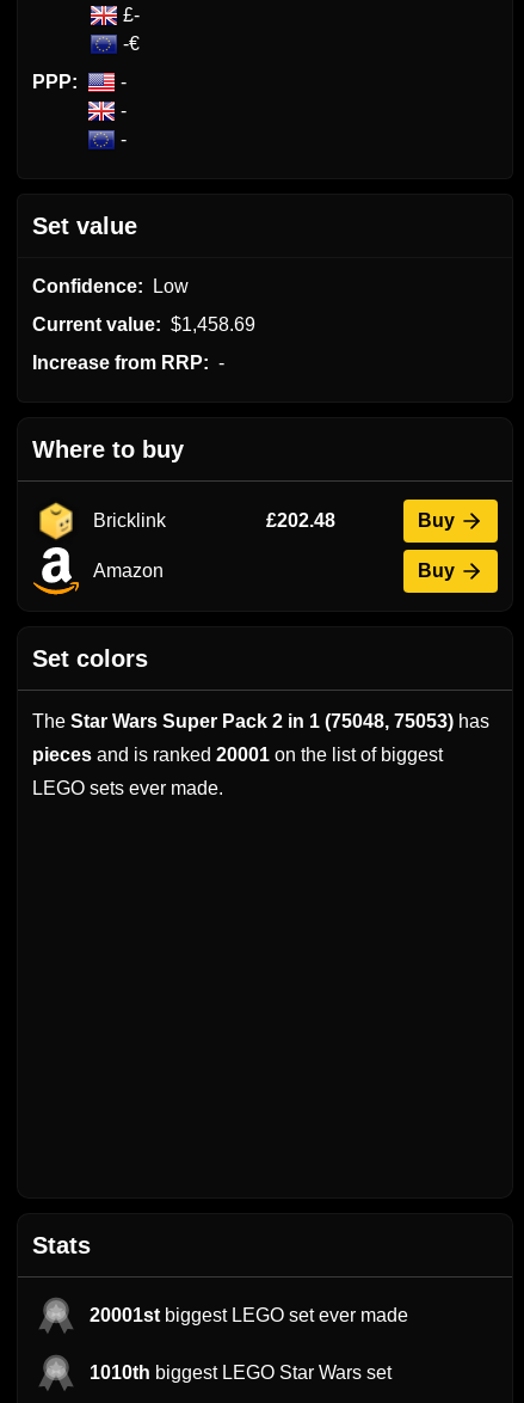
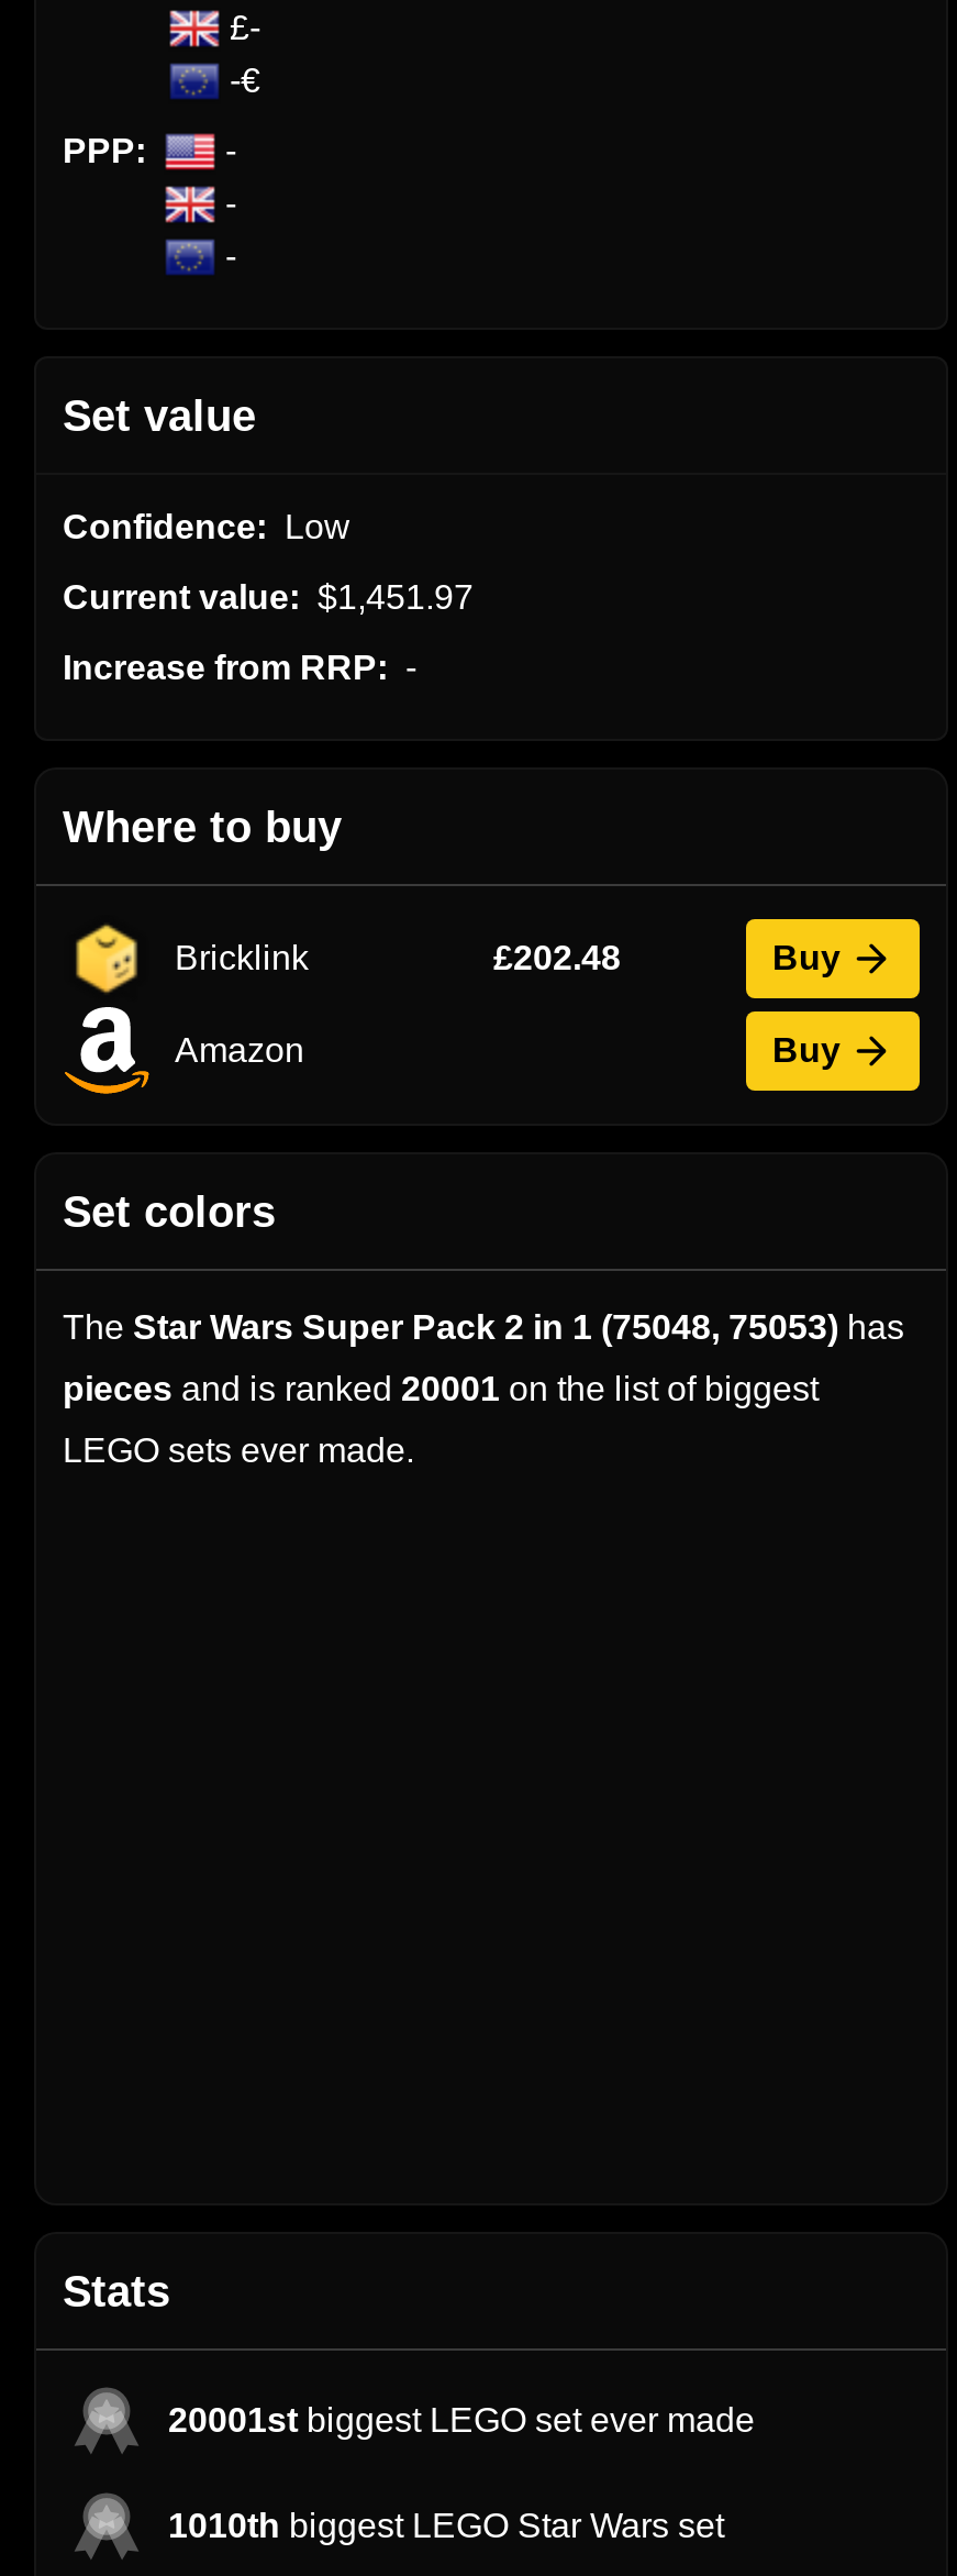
- Current value: $1,458.69
+ Current value: $1,451.97
